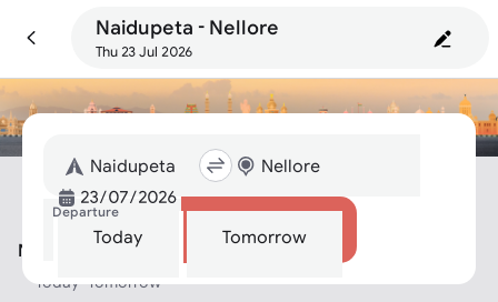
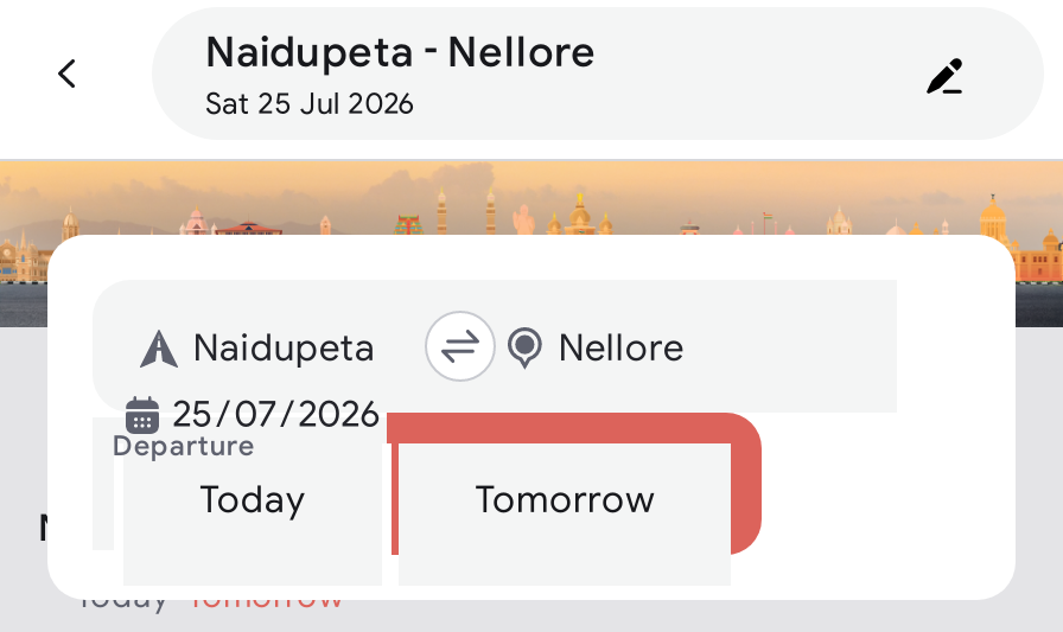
- Thu 23 Jul 2026
+ Sat 25 Jul 2026
